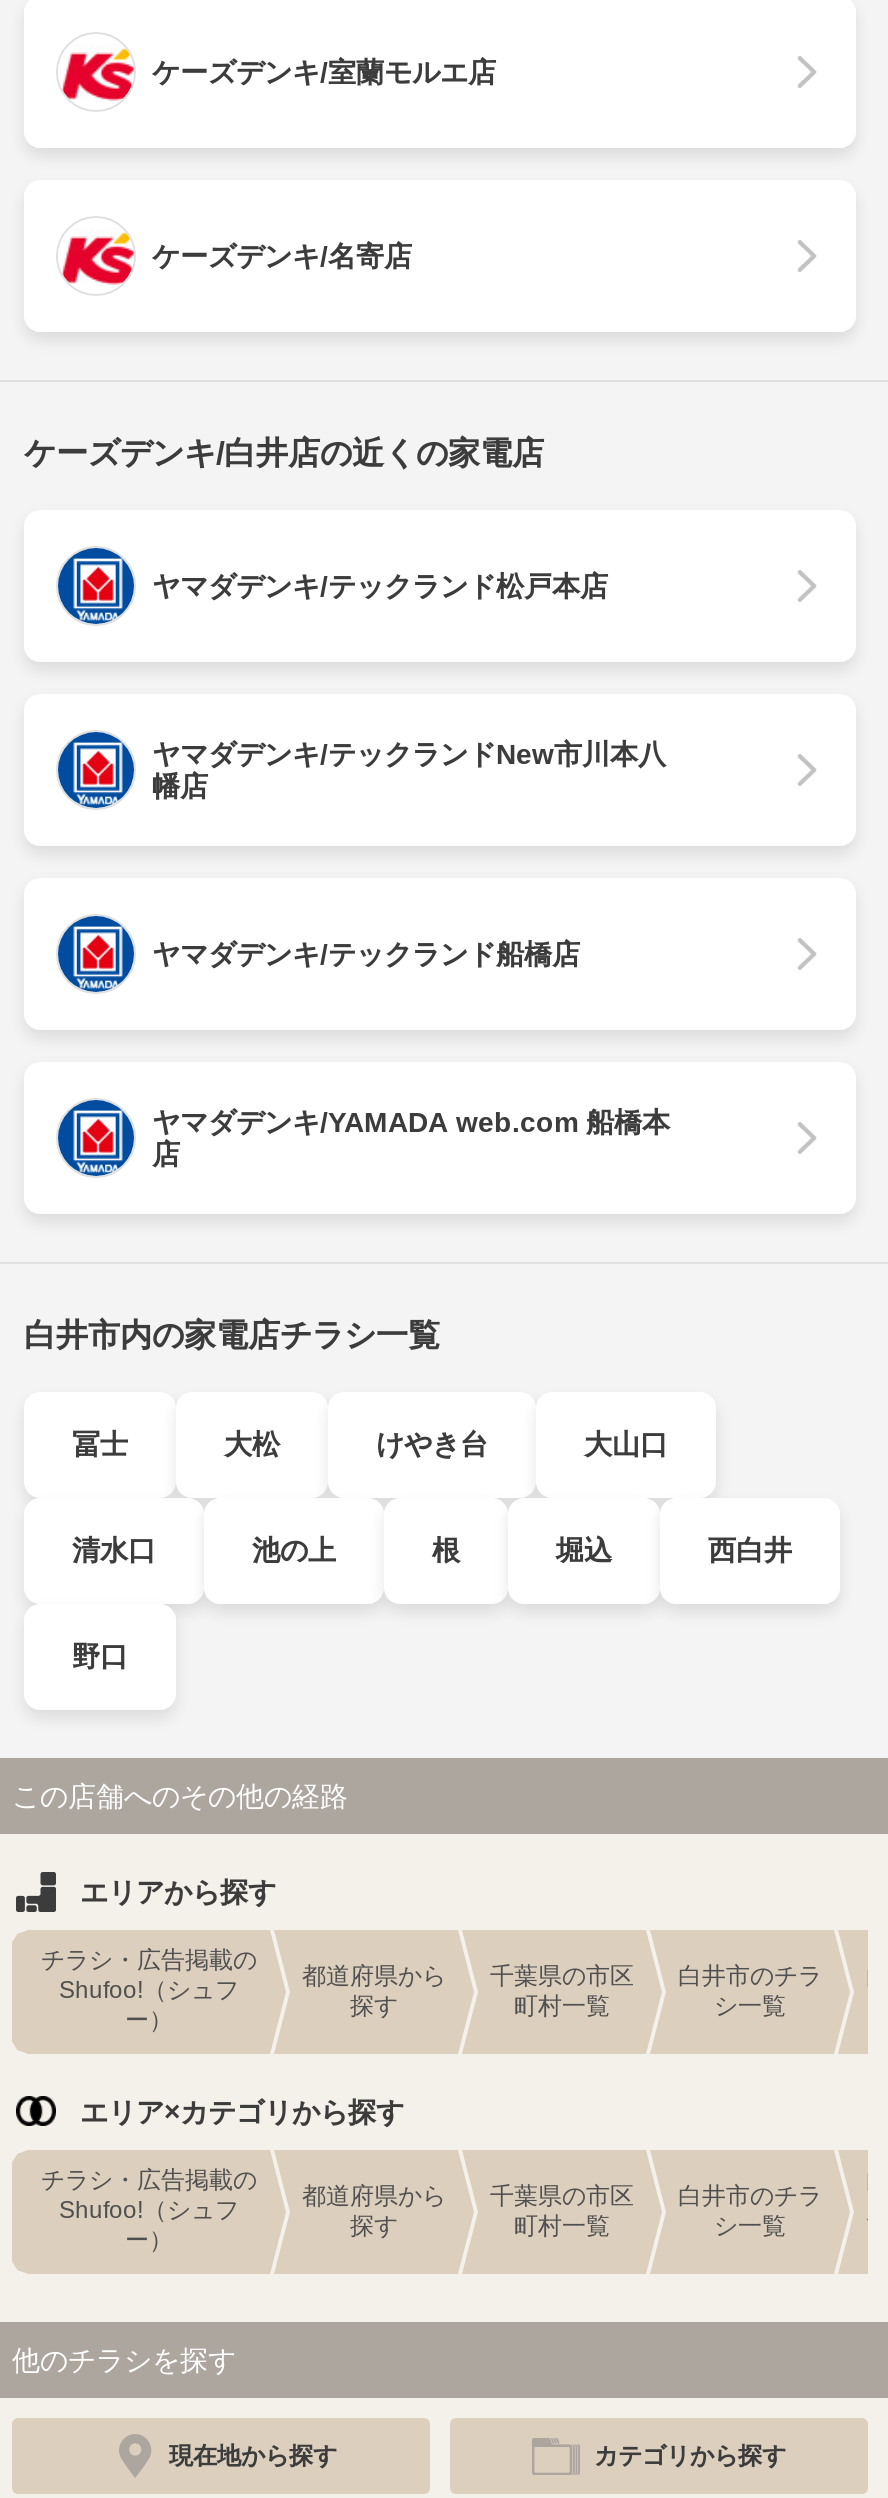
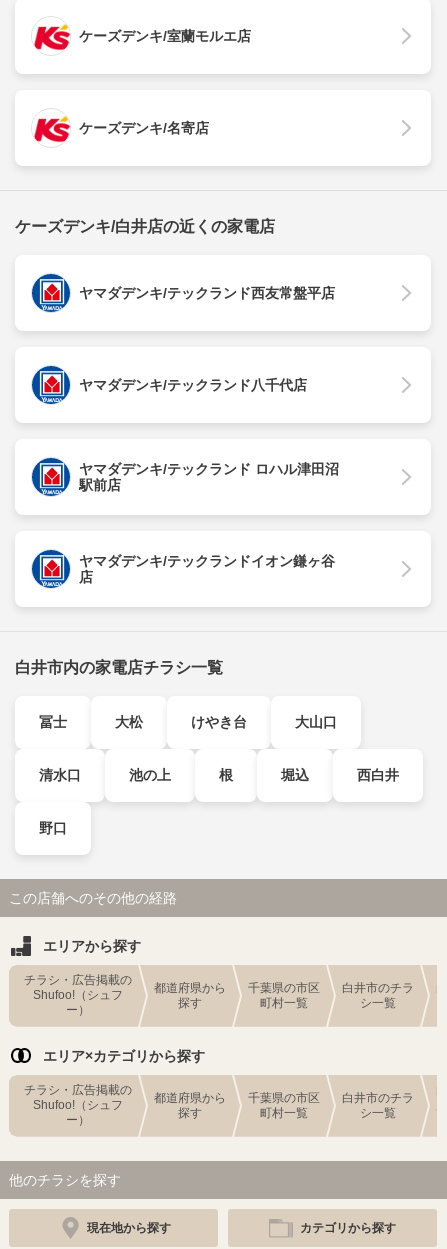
- ヤマダデンキ/テックランド松戸本店
+ ヤマダデンキ/テックランド西友常盤平店

- ヤマダデンキ/テックランドNew市川本八
- 幡店
+ ヤマダデンキ/テックランド八千代店

- ヤマダデンキ/テックランド船橋店
+ ヤマダデンキ/テックランド ロハル津田沼
+ 駅前店

- ヤマダデンキ/YAMADA web.com 船橋本
+ ヤマダデンキ/テックランドイオン鎌ヶ谷
